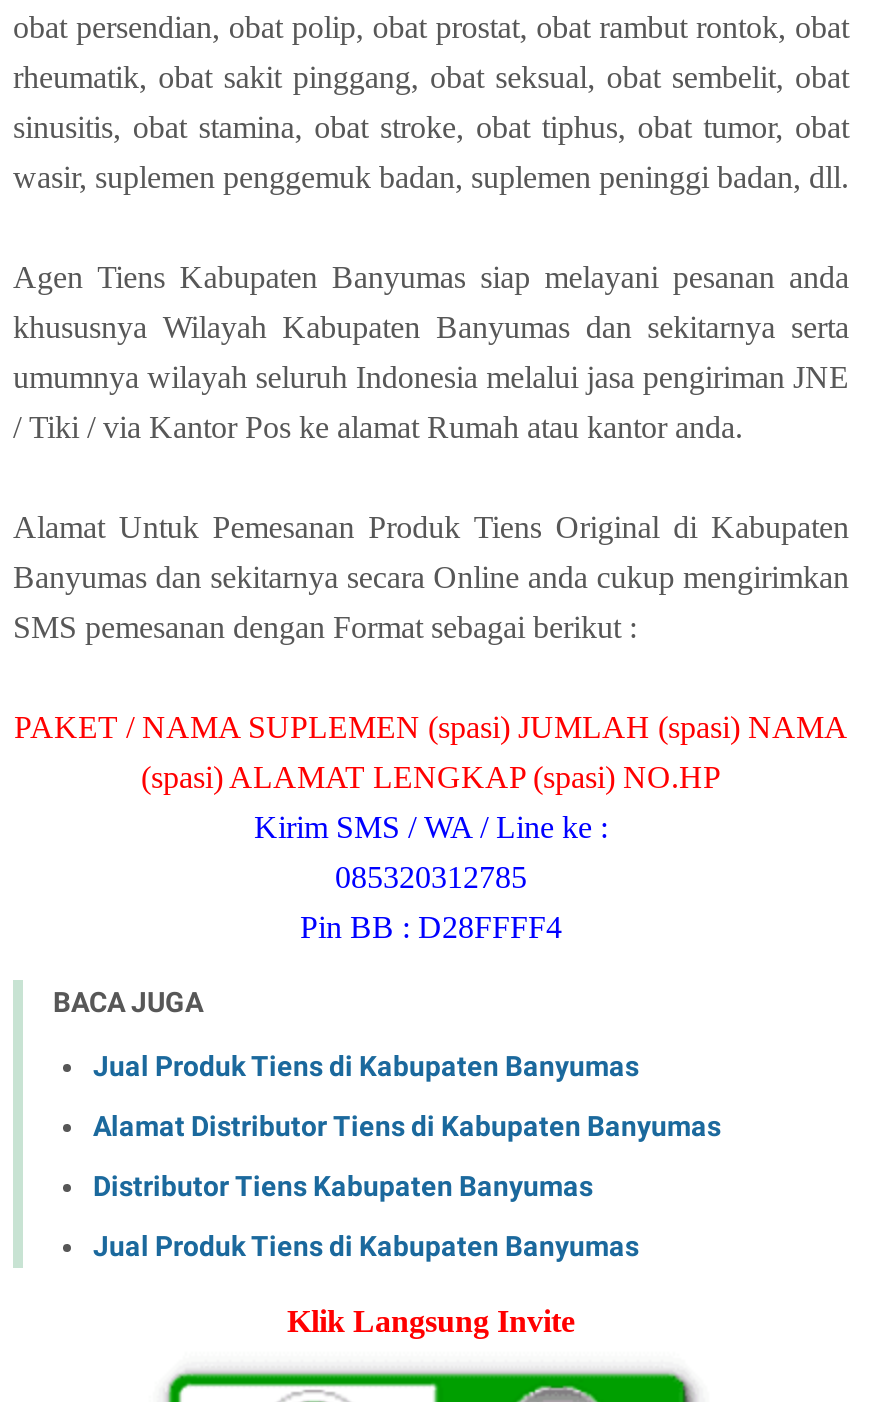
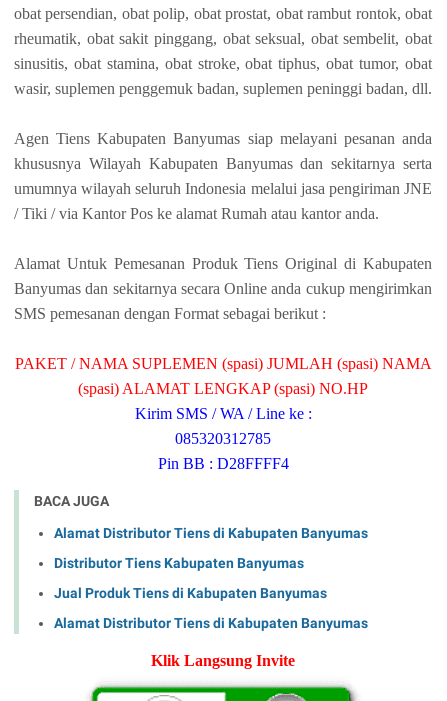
- Jual Produk Tiens di Kabupaten Banyumas

moved up: Alamat Distributor Tiens di Kabupaten Banyumas | Distributor Tiens Kabupaten Banyumas | Jual Produk Tiens di Kabupaten Banyumas

+ Alamat Distributor Tiens di Kabupaten Banyumas
